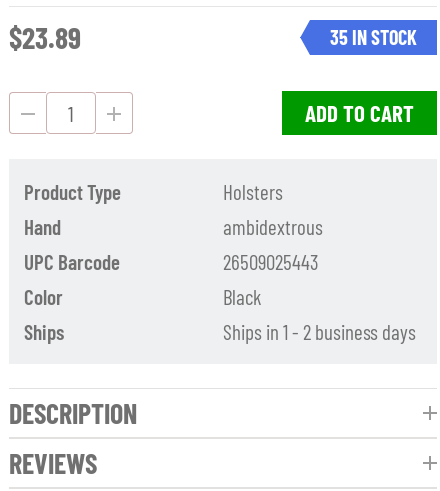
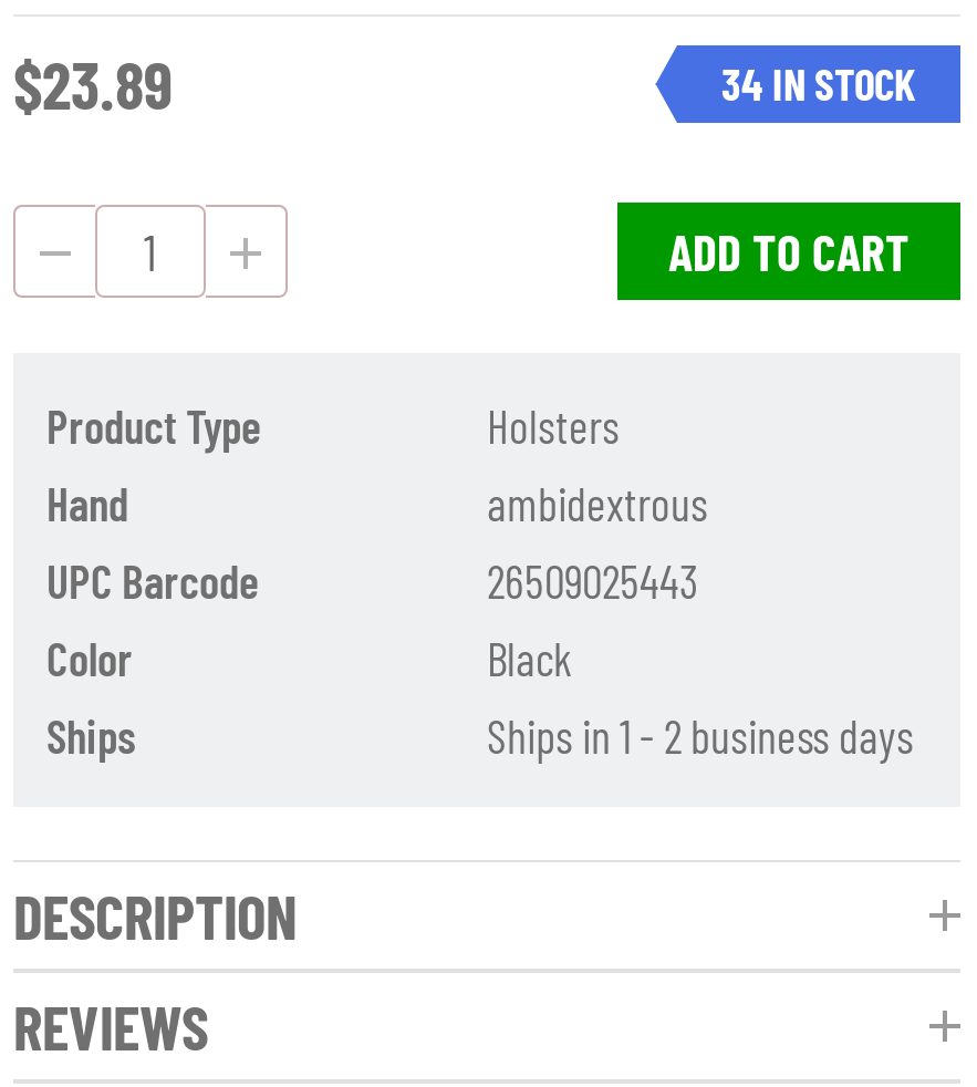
- 35 IN STOCK
+ 34 IN STOCK
